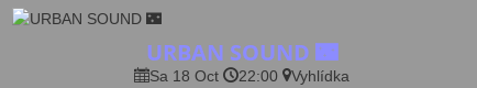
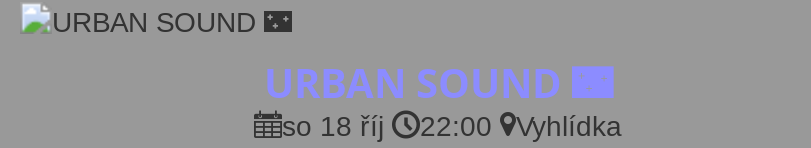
- Sa 18 Oct 22:00 Vyhlídka
+ so 18 říj 22:00 Vyhlídka
